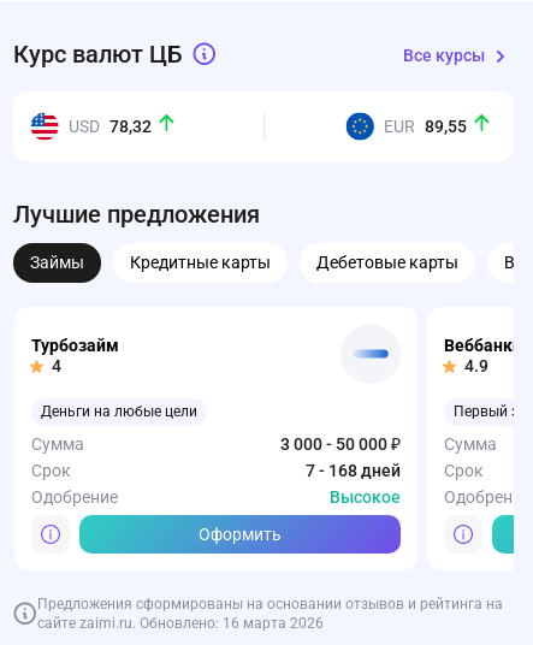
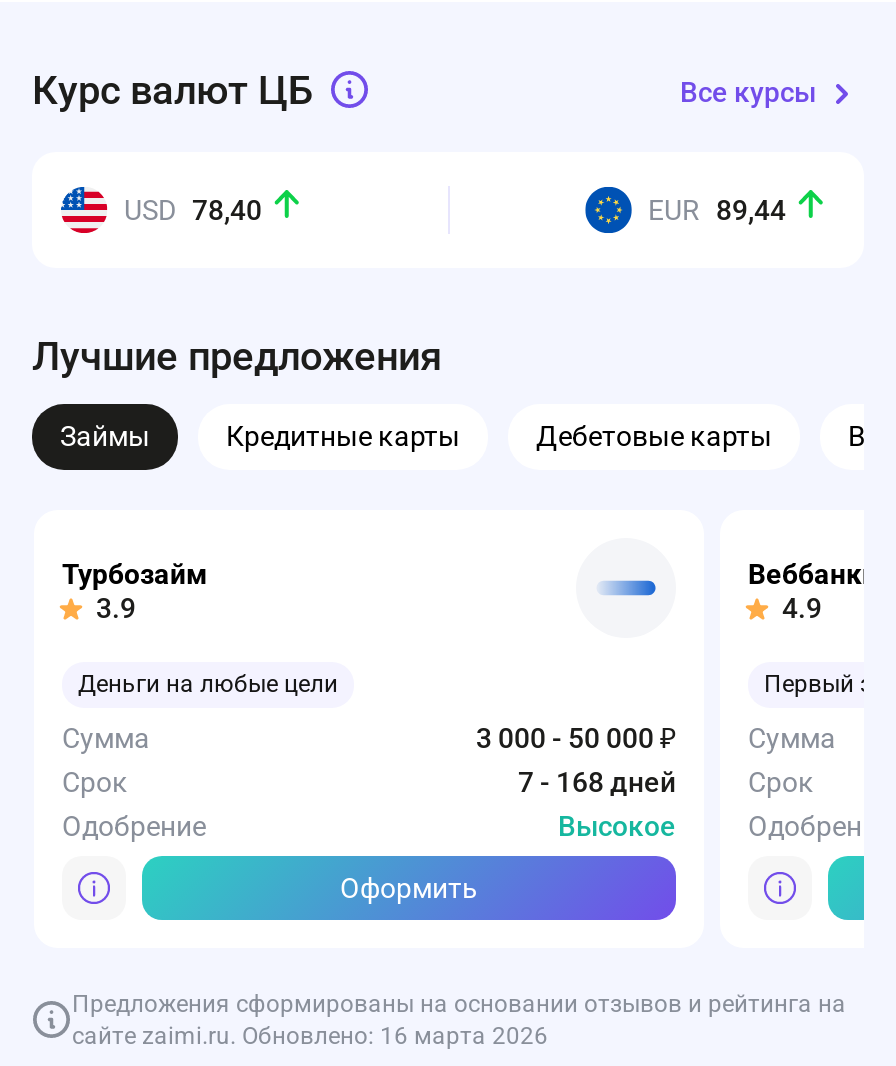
- USD 78,32
+ USD 78,40

- EUR 89,55
+ EUR 89,44

- 4
+ 3.9
